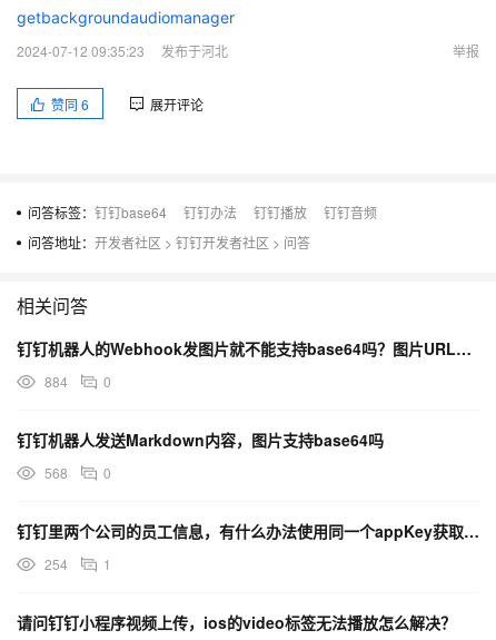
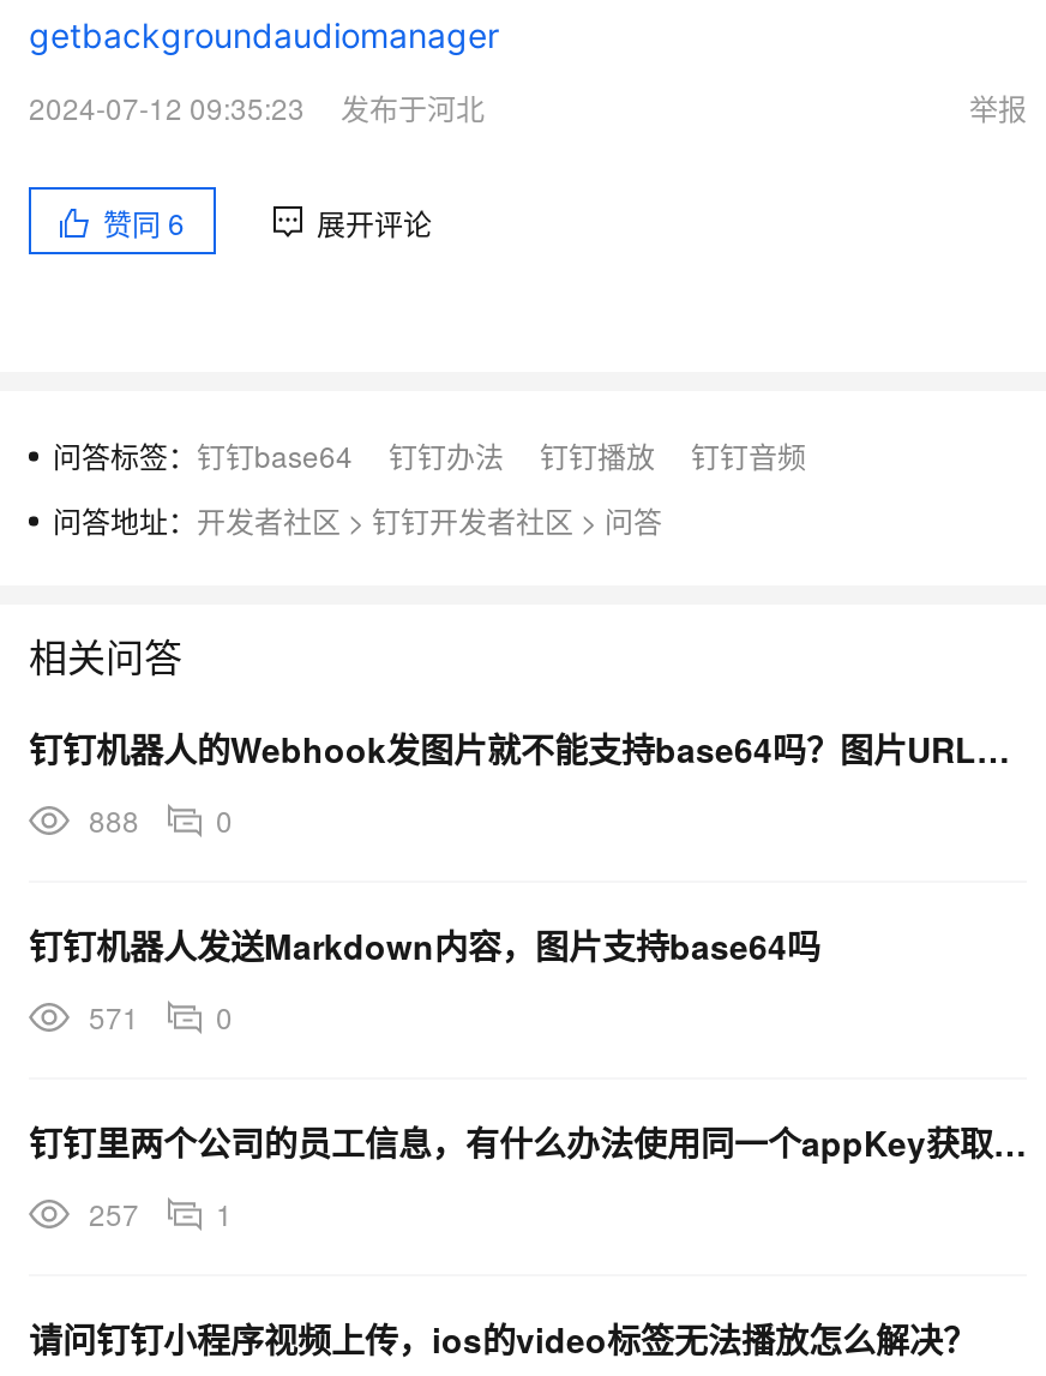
- 884 0
+ 888 0

- 568 0
+ 571 0

- 254 1
+ 257 1
